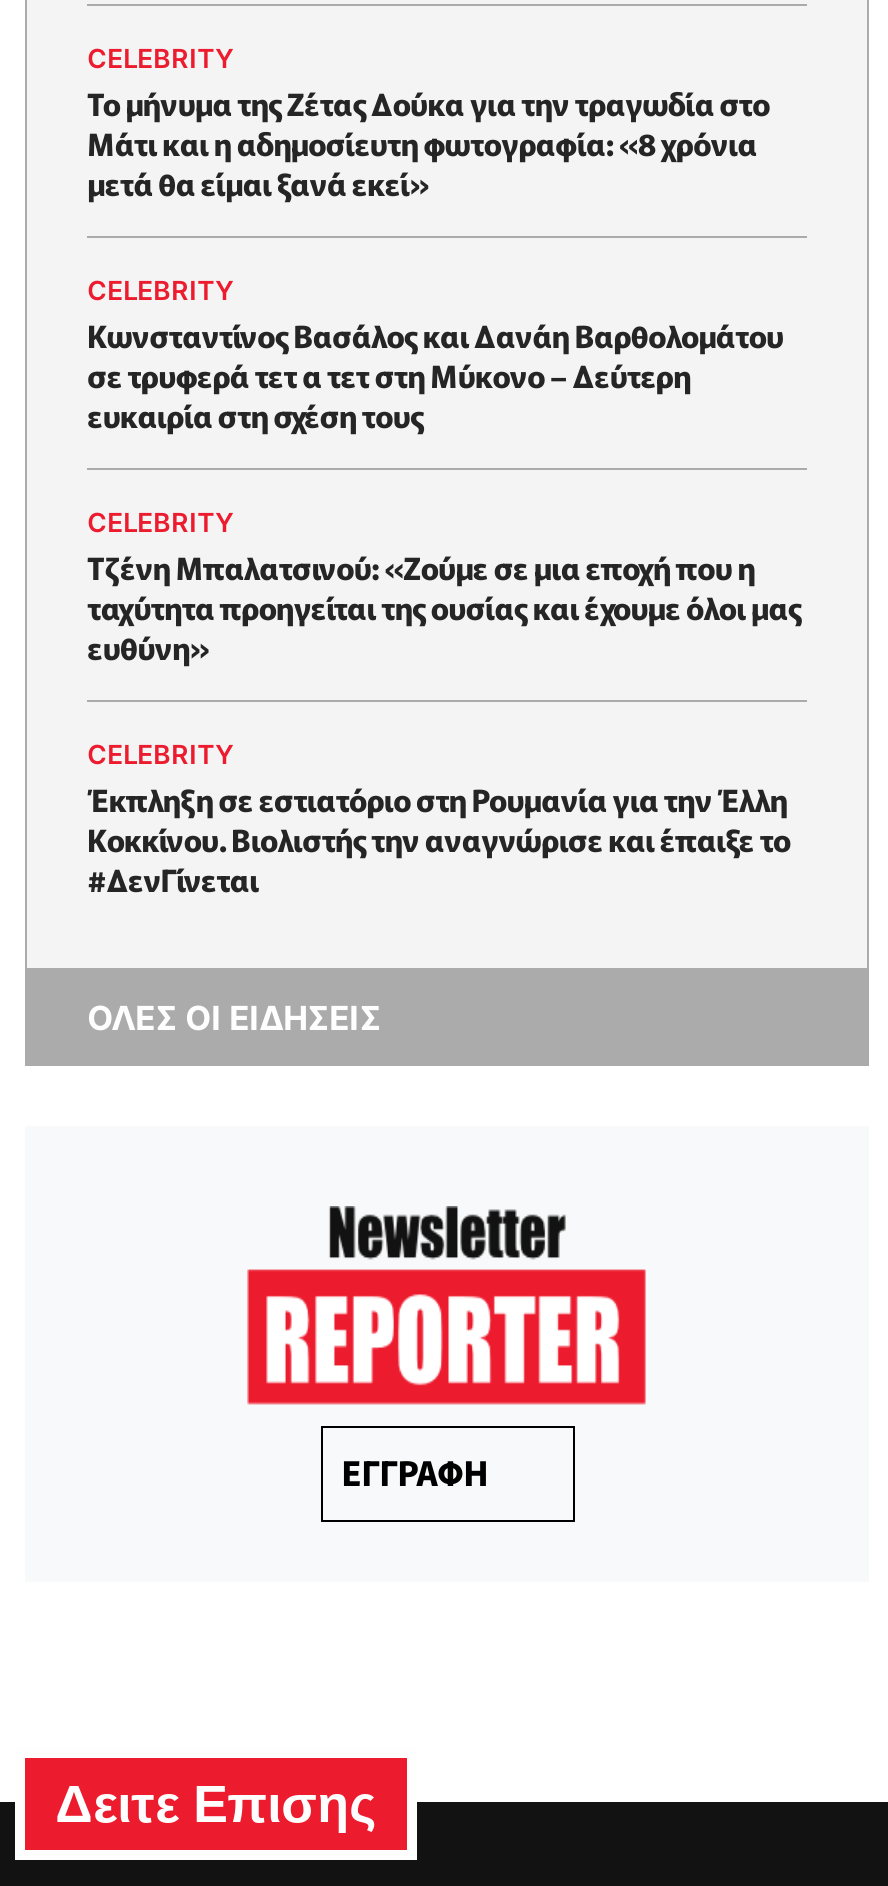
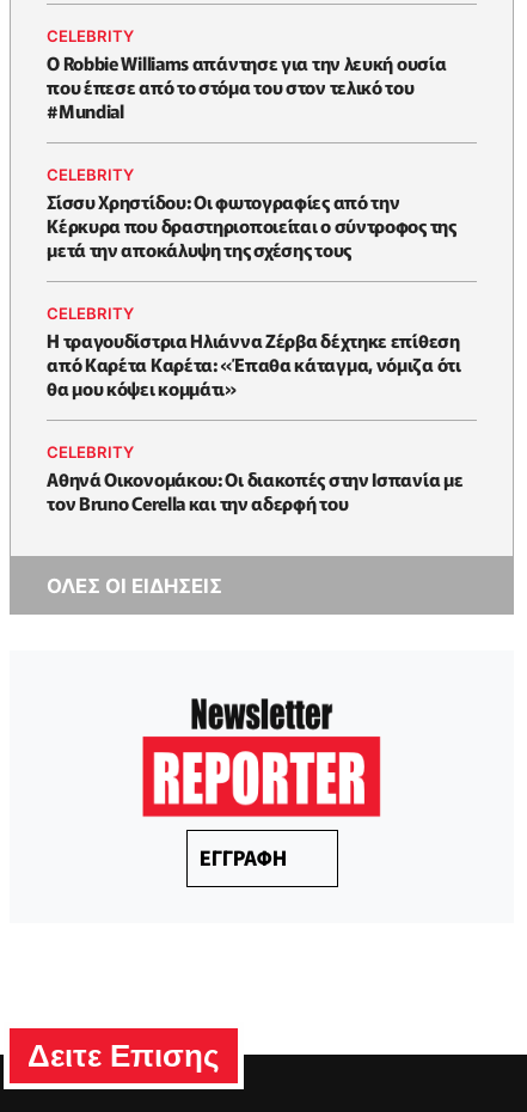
- Το μήνυμα της Ζέτας Δούκα για την τραγωδία στο
- Μάτι και η αδημοσίευτη φωτογραφία: «8 χρόνια
- μετά θα είμαι ξανά εκεί»
+ O Robbie Williams απάντησε για την λευκή ουσία
+ που έπεσε από το στόμα του στον τελικό του
+ #Μundial

- Κωνσταντίνος Βασάλος και Δανάη Βαρθολομάτου
- σε τρυφερά τετ α τετ στη Μύκονο – Δεύτερη
- ευκαιρία στη σχέση τους
+ Σίσσυ Χρηστίδου: Οι φωτογραφίες από την
+ Κέρκυρα που δραστηριοποιείται ο σύντροφος της
+ μετά την αποκάλυψη της σχέσης τους

- Τζένη Μπαλατσινού: «Zούμε σε μια εποχή που η
- ταχύτητα προηγείται της ουσίας και έχουμε όλοι μας
- ευθύνη»
+ H τραγουδίστρια Ηλιάννα Ζέρβα δέχτηκε επίθεση
+ από Καρέτα Καρέτα: «Έπαθα κάταγμα, νόμιζα ότι
+ θα μου κόψει κομμάτι»

- Έκπληξη σε εστιατόριο στη Ρουμανία για την Έλλη
- Κοκκίνου. Βιολιστής την αναγνώρισε και έπαιξε το
- #ΔενΓίνεται
+ Αθηνά Οικονομάκου: Οι διακοπές στην Ισπανία με
+ τον Bruno Cerella και την αδερφή του
